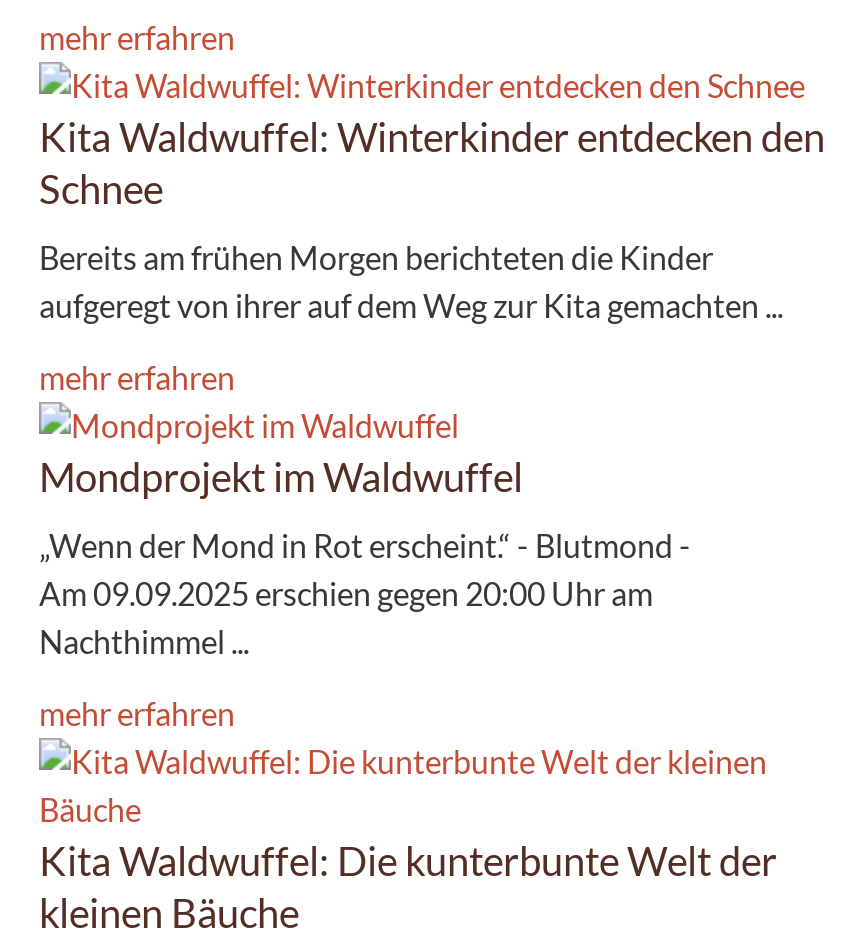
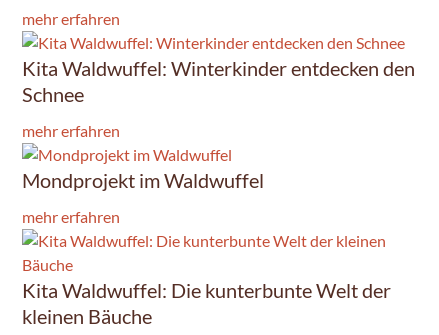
- Bereits am frühen Morgen berichteten die Kinder
- aufgeregt von ihrer auf dem Weg zur Kita gemachten ...

- „Wenn der Mond in Rot erscheint.“ - Blutmond -
- Am 09.09.2025 erschien gegen 20:00 Uhr am
- Nachthimmel ...
